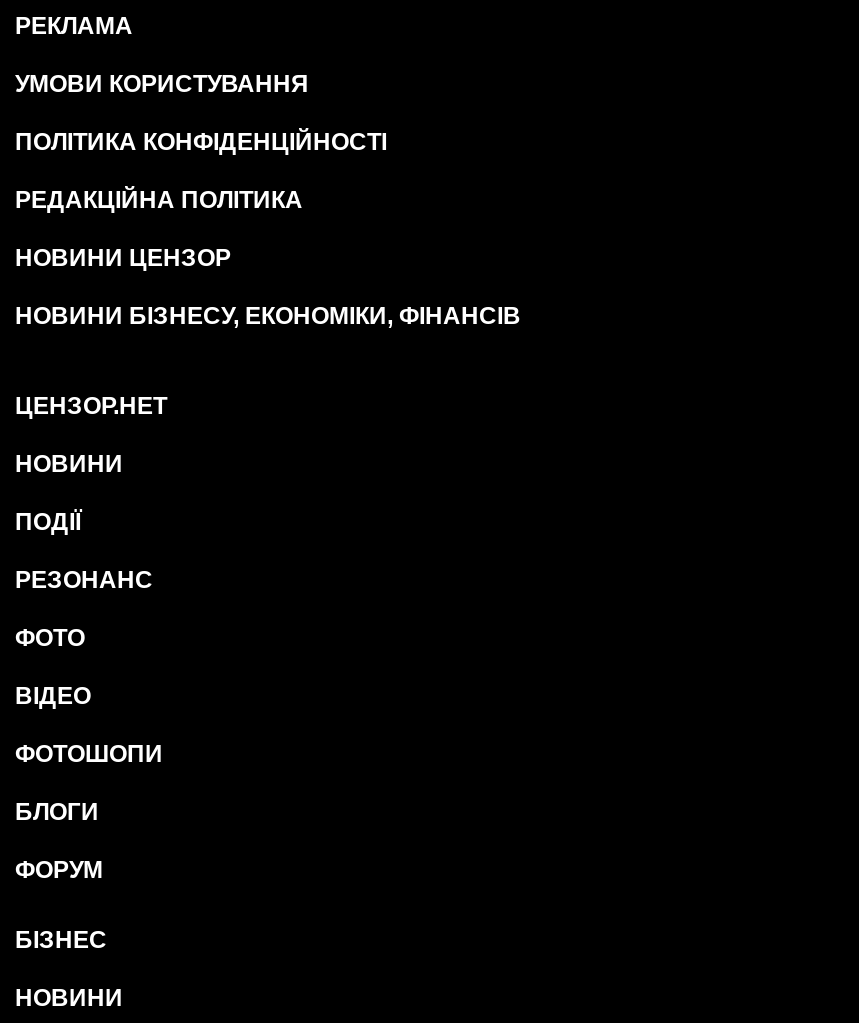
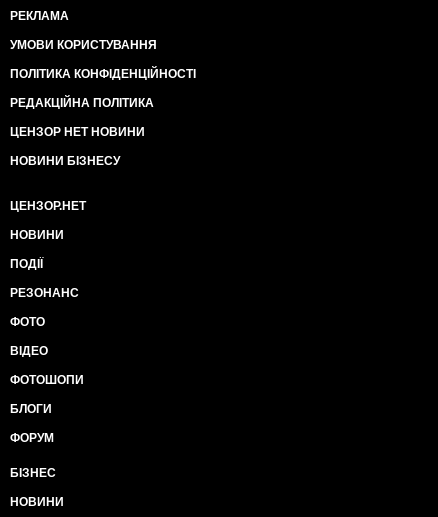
- НОВИНИ ЦЕНЗОР
+ ЦЕНЗОР НЕТ НОВИНИ

- НОВИНИ БІЗНЕСУ, ЕКОНОМІКИ, ФІНАНСІВ
+ НОВИНИ БІЗНЕСУ
